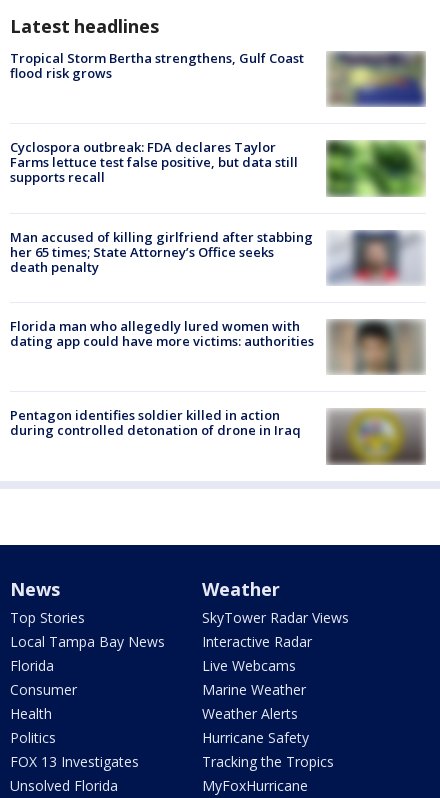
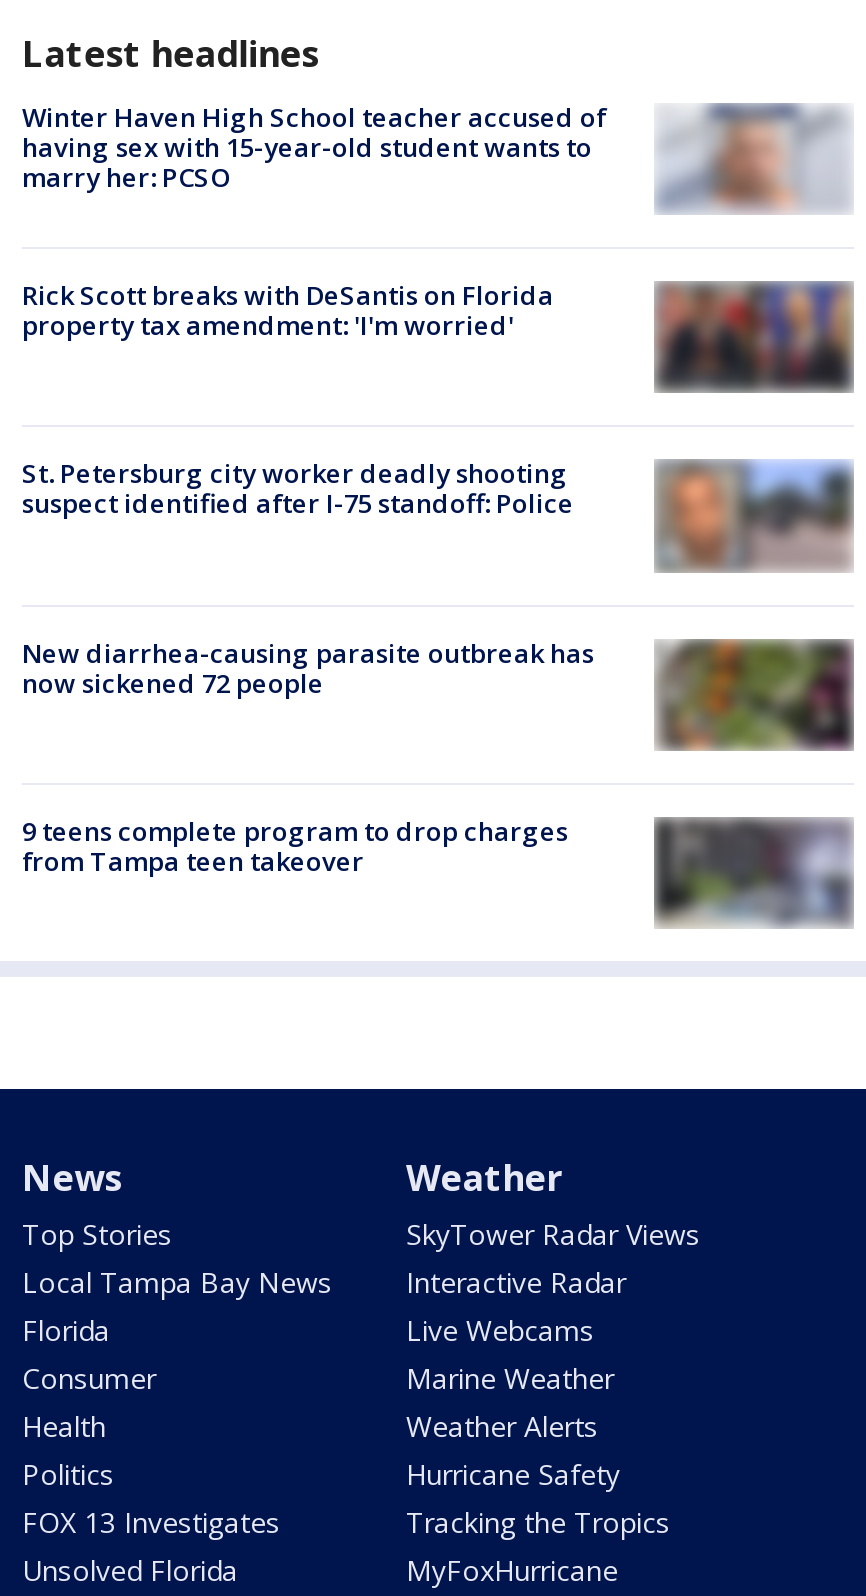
- [image]
- Tropical Storm Bertha strengthens, Gulf Coast
- flood risk grows
+ [image]
+ Winter Haven High School teacher accused of
+ having sex with 15-year-old student wants to
+ marry her: PCSO

- Cyclospora outbreak: FDA declares Taylor
- Farms lettuce test false positive, but data still
- supports recall
+ Rick Scott breaks with DeSantis on Florida
+ property tax amendment: 'I'm worried'

- [image]
+ [image]

- [image]
- Man accused of killing girlfriend after stabbing
- her 65 times; State Attorney’s Office seeks
- death penalty
+ [image]
+ St. Petersburg city worker deadly shooting
+ suspect identified after I-75 standoff: Police

- [image]
- Florida man who allegedly lured women with
- dating app could have more victims: authorities
+ [image]
+ New diarrhea-causing parasite outbreak has
+ now sickened 72 people

- Pentagon identifies soldier killed in action
- during controlled detonation of drone in Iraq
+ 9 teens complete program to drop charges
+ from Tampa teen takeover

- [image]
+ [image]
